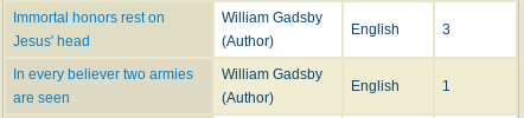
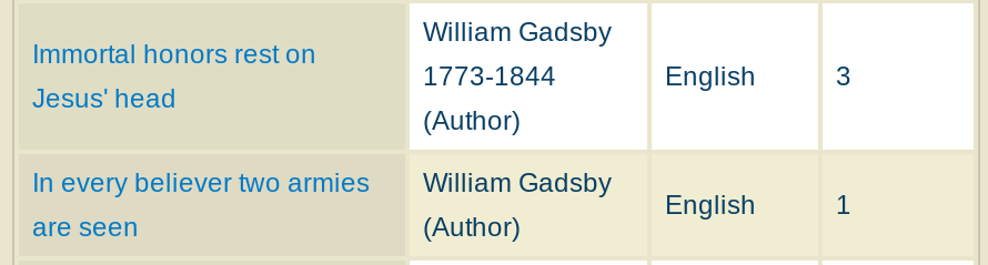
+ 1773-1844
